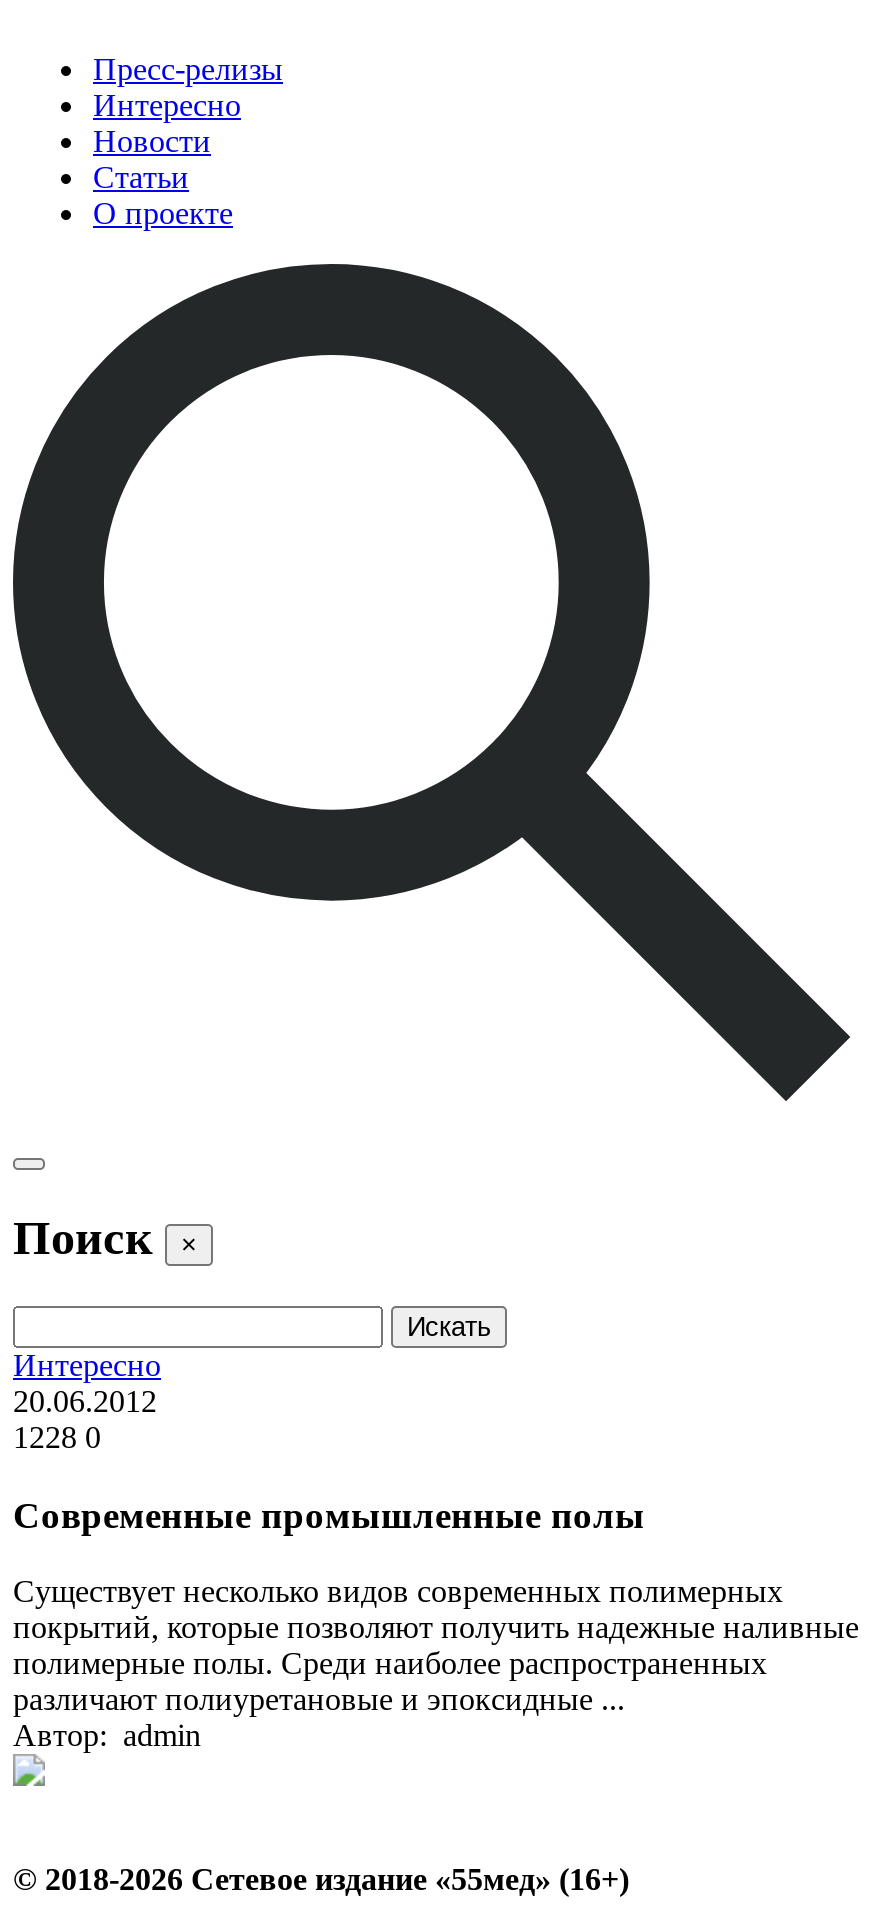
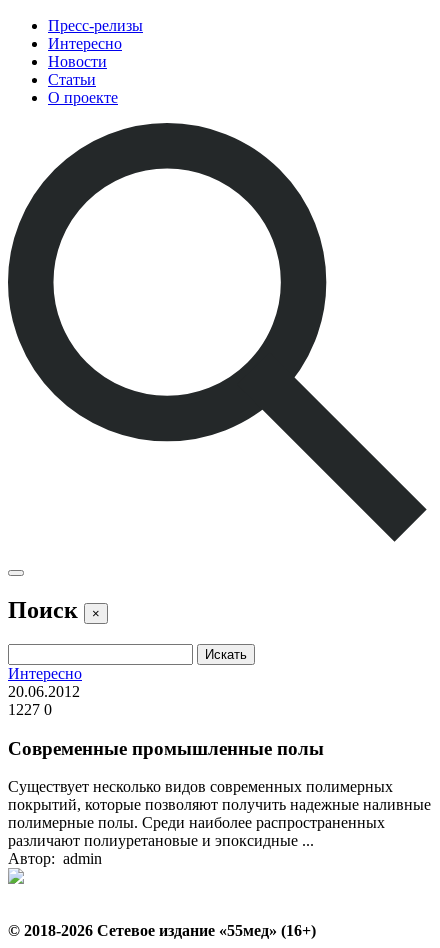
- 1228 0
+ 1227 0
